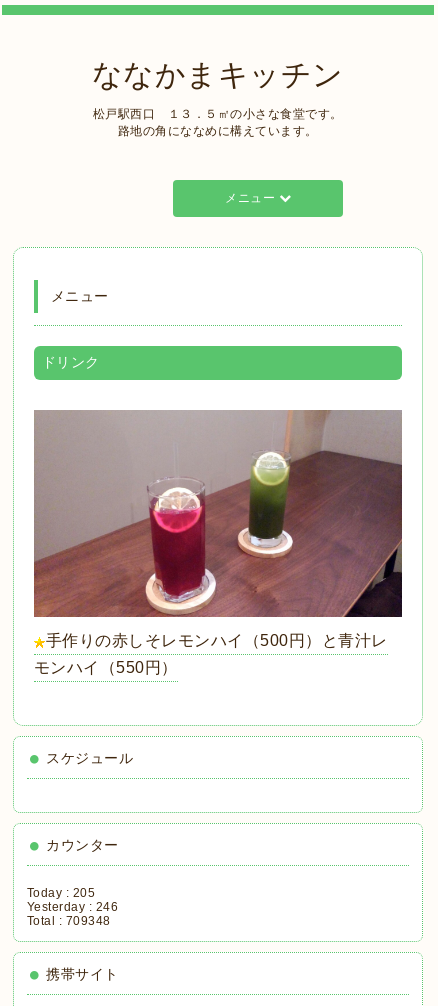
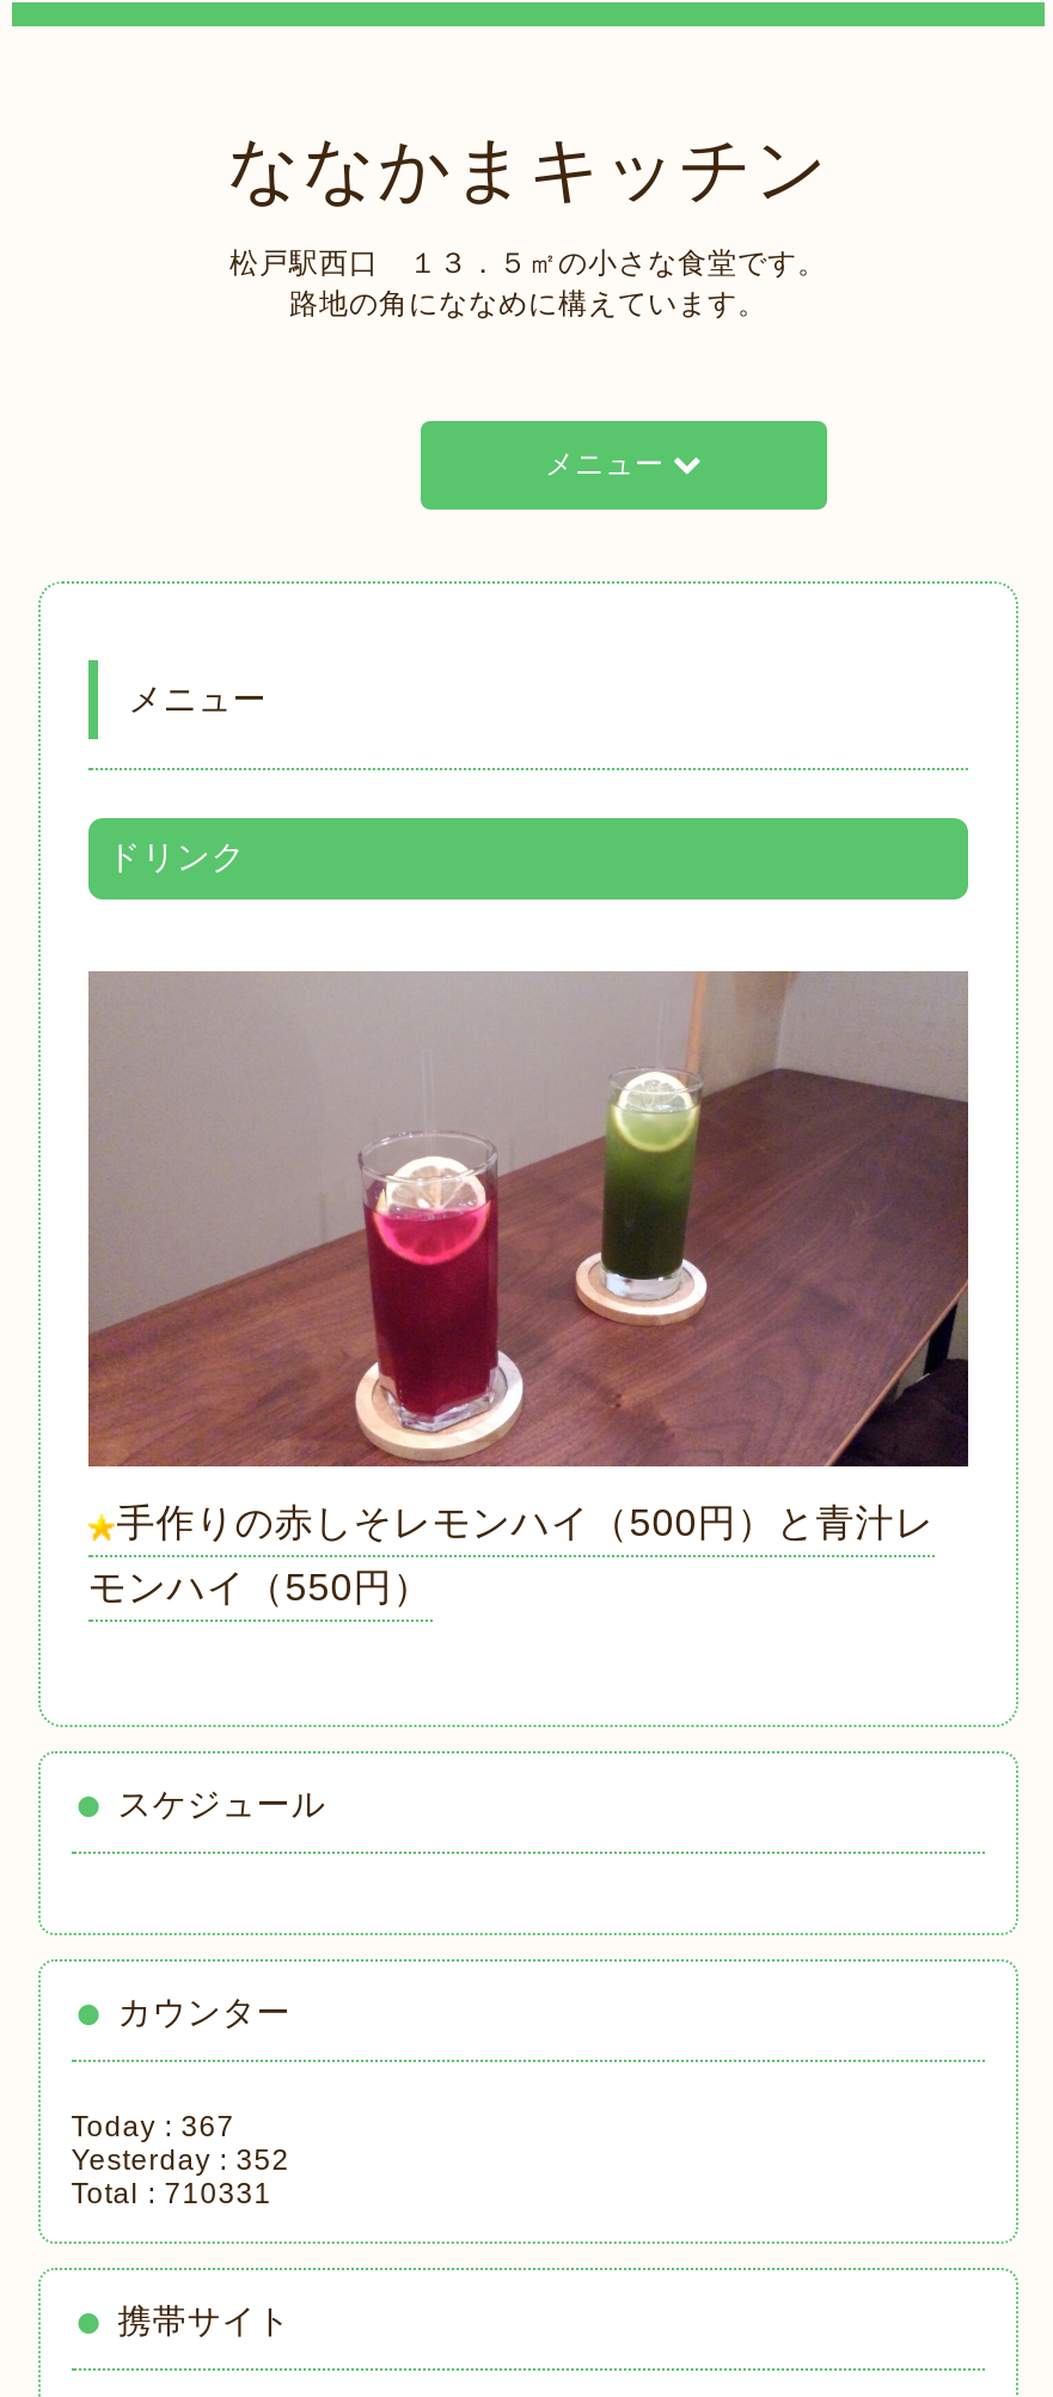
- Today : 205
+ Today : 367

- Yesterday : 246
+ Yesterday : 352

- Total : 709348
+ Total : 710331
